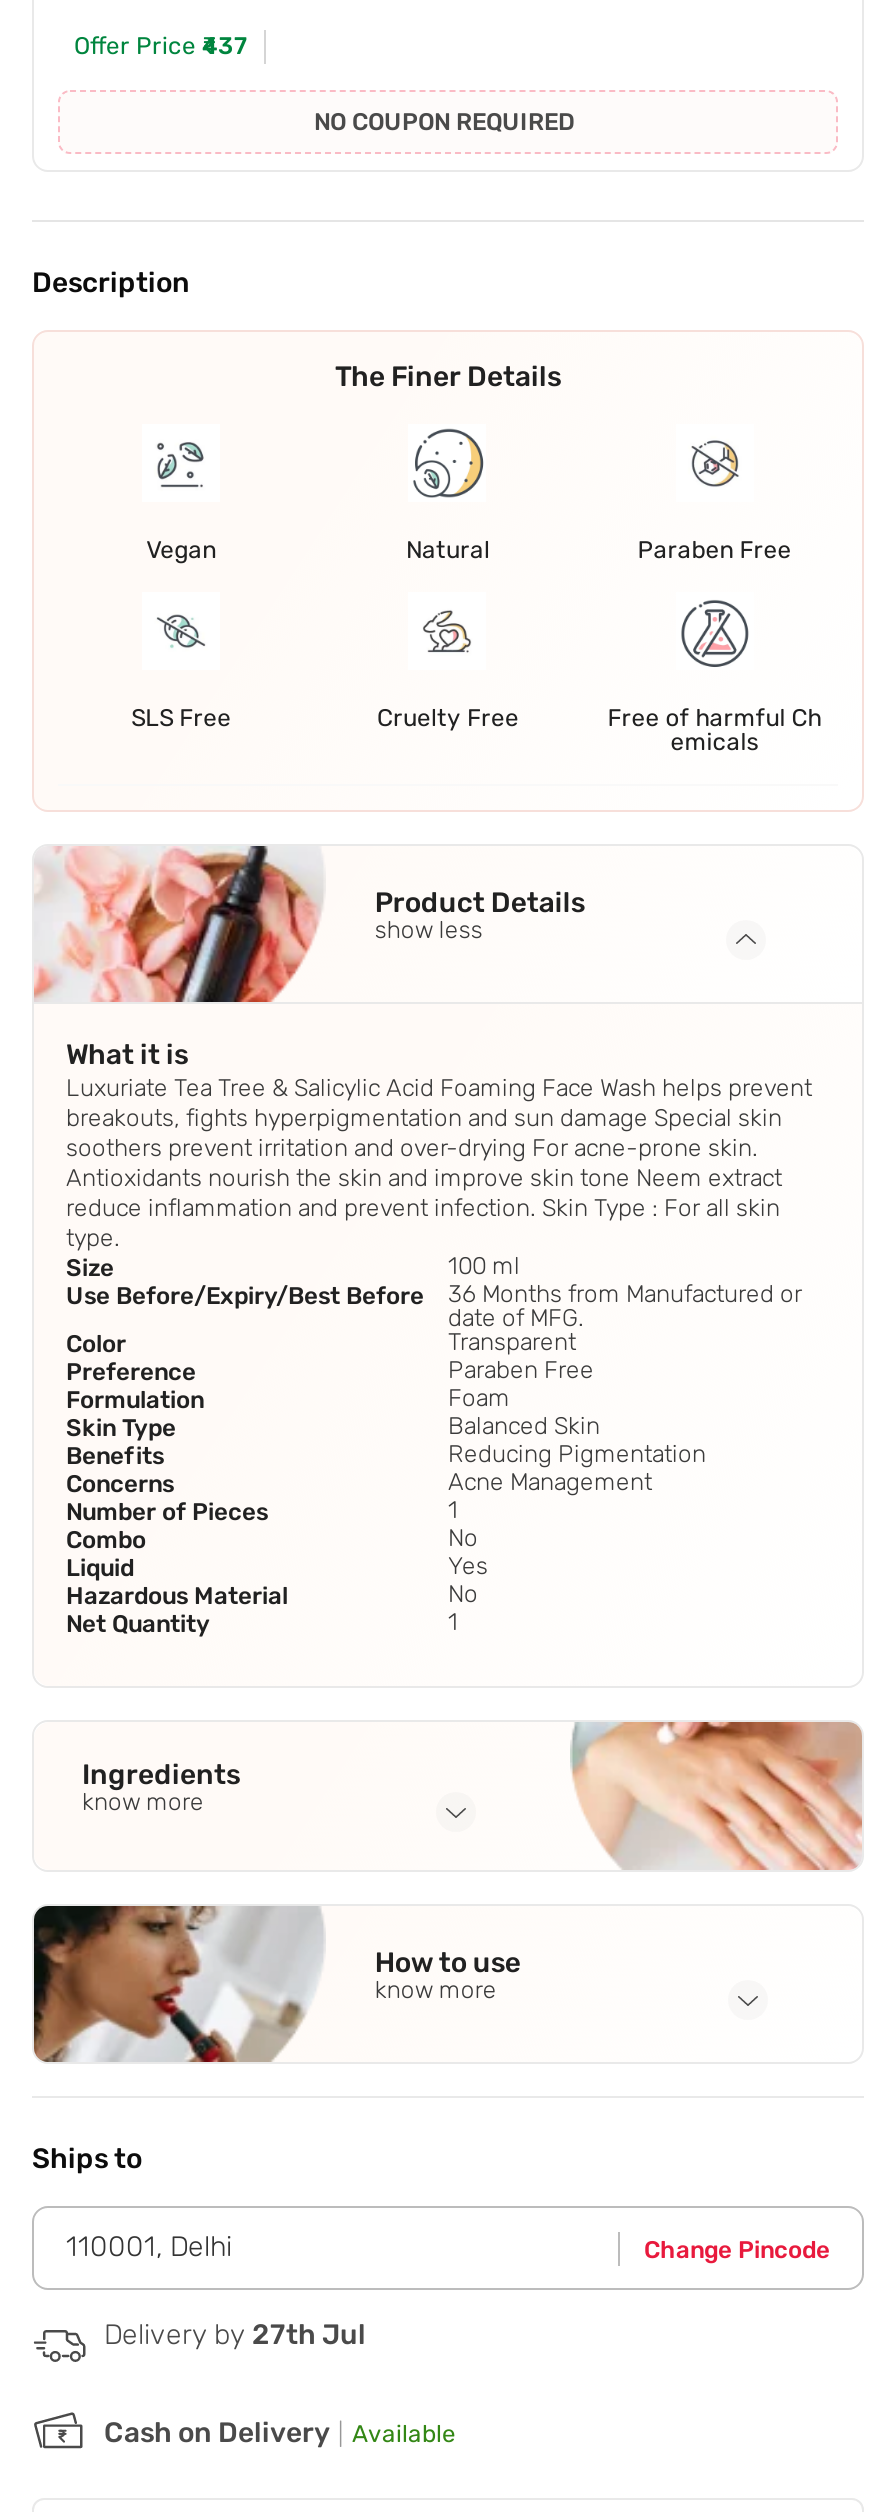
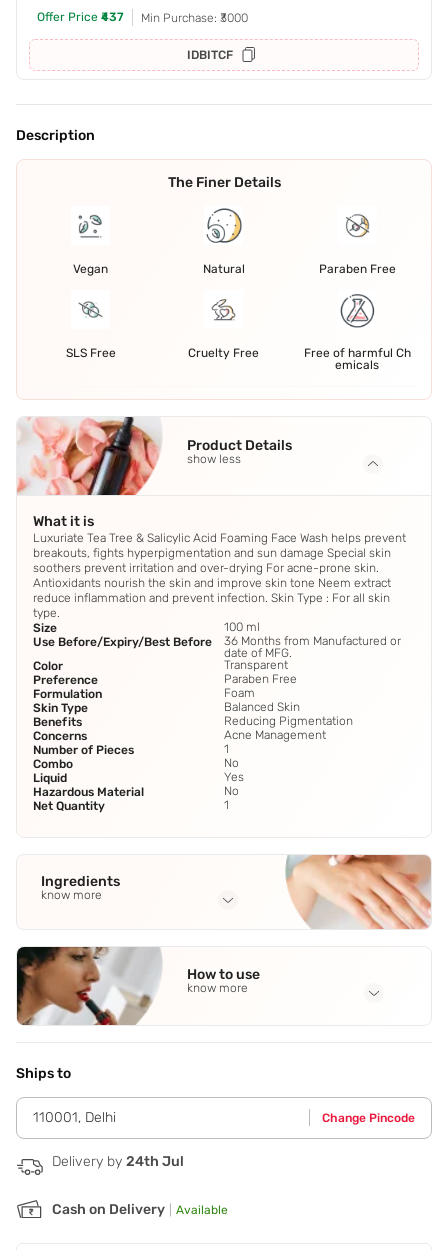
- NO COUPON REQUIRED
+ Min Purchase: ₹3000
+ IDBITCF

- Delivery by 27th Jul
+ Delivery by 24th Jul
